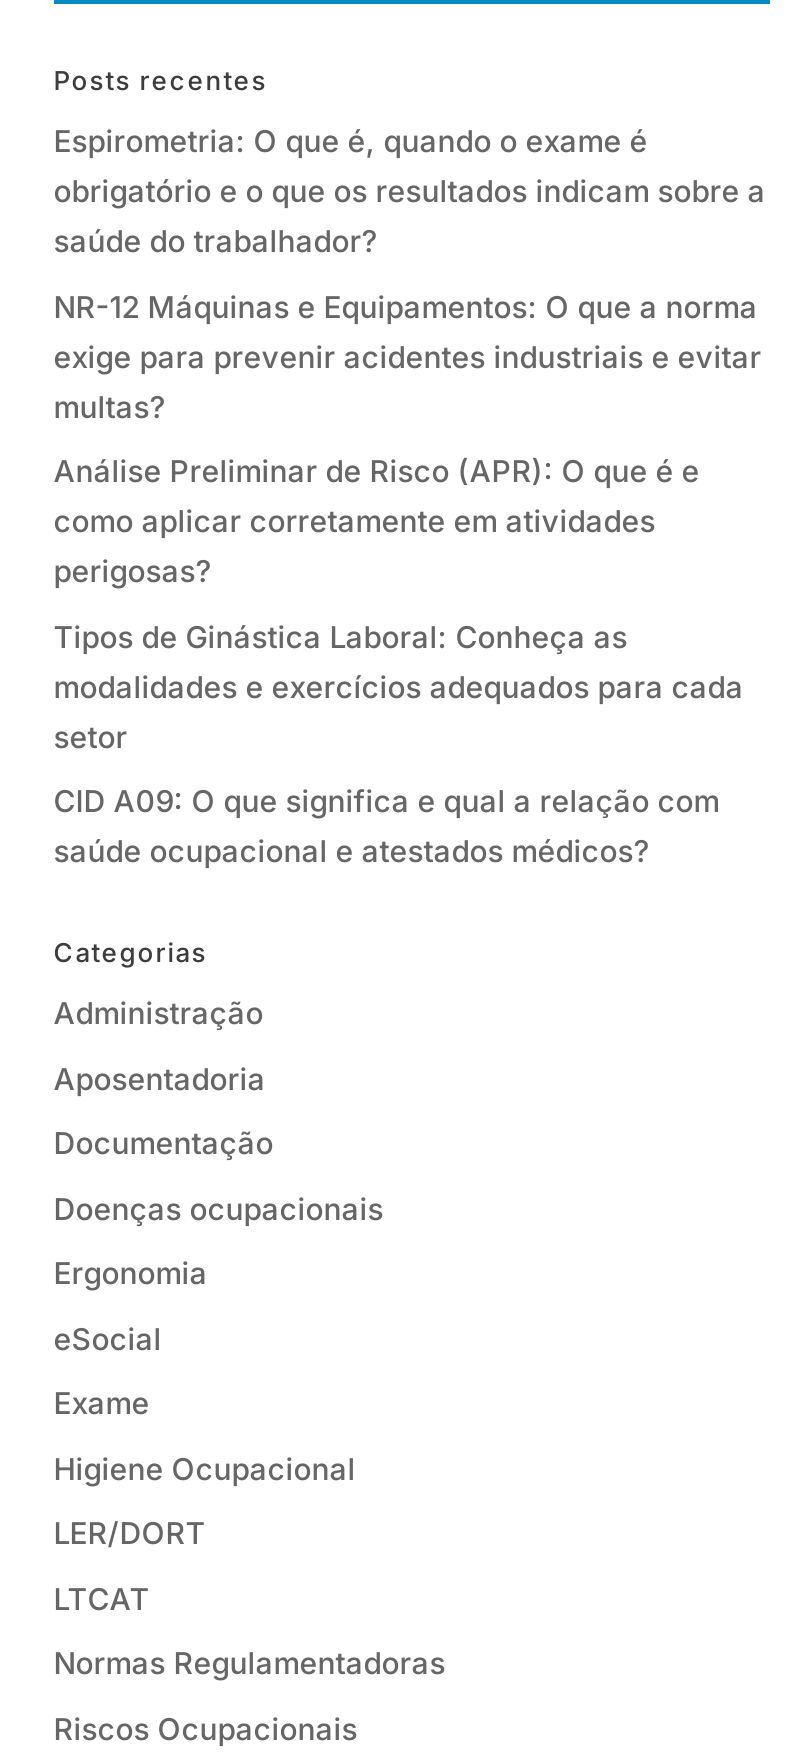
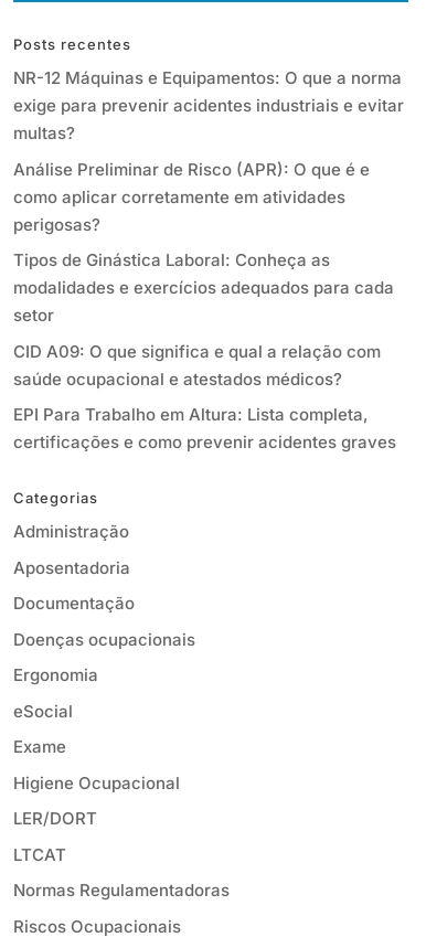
- Espirometria: O que é, quando o exame é
- obrigatório e o que os resultados indicam sobre a
- saúde do trabalhador?

moved up: NR-12 Máquinas e Equipamentos: O que a norma | exige para prevenir acidentes industriais e evitar | multas? | ... | CID A09: O que significa e qual a relação com | saúde ocupacional e atestados médicos?

+ EPI Para Trabalho em Altura: Lista completa,
+ certificações e como prevenir acidentes graves
